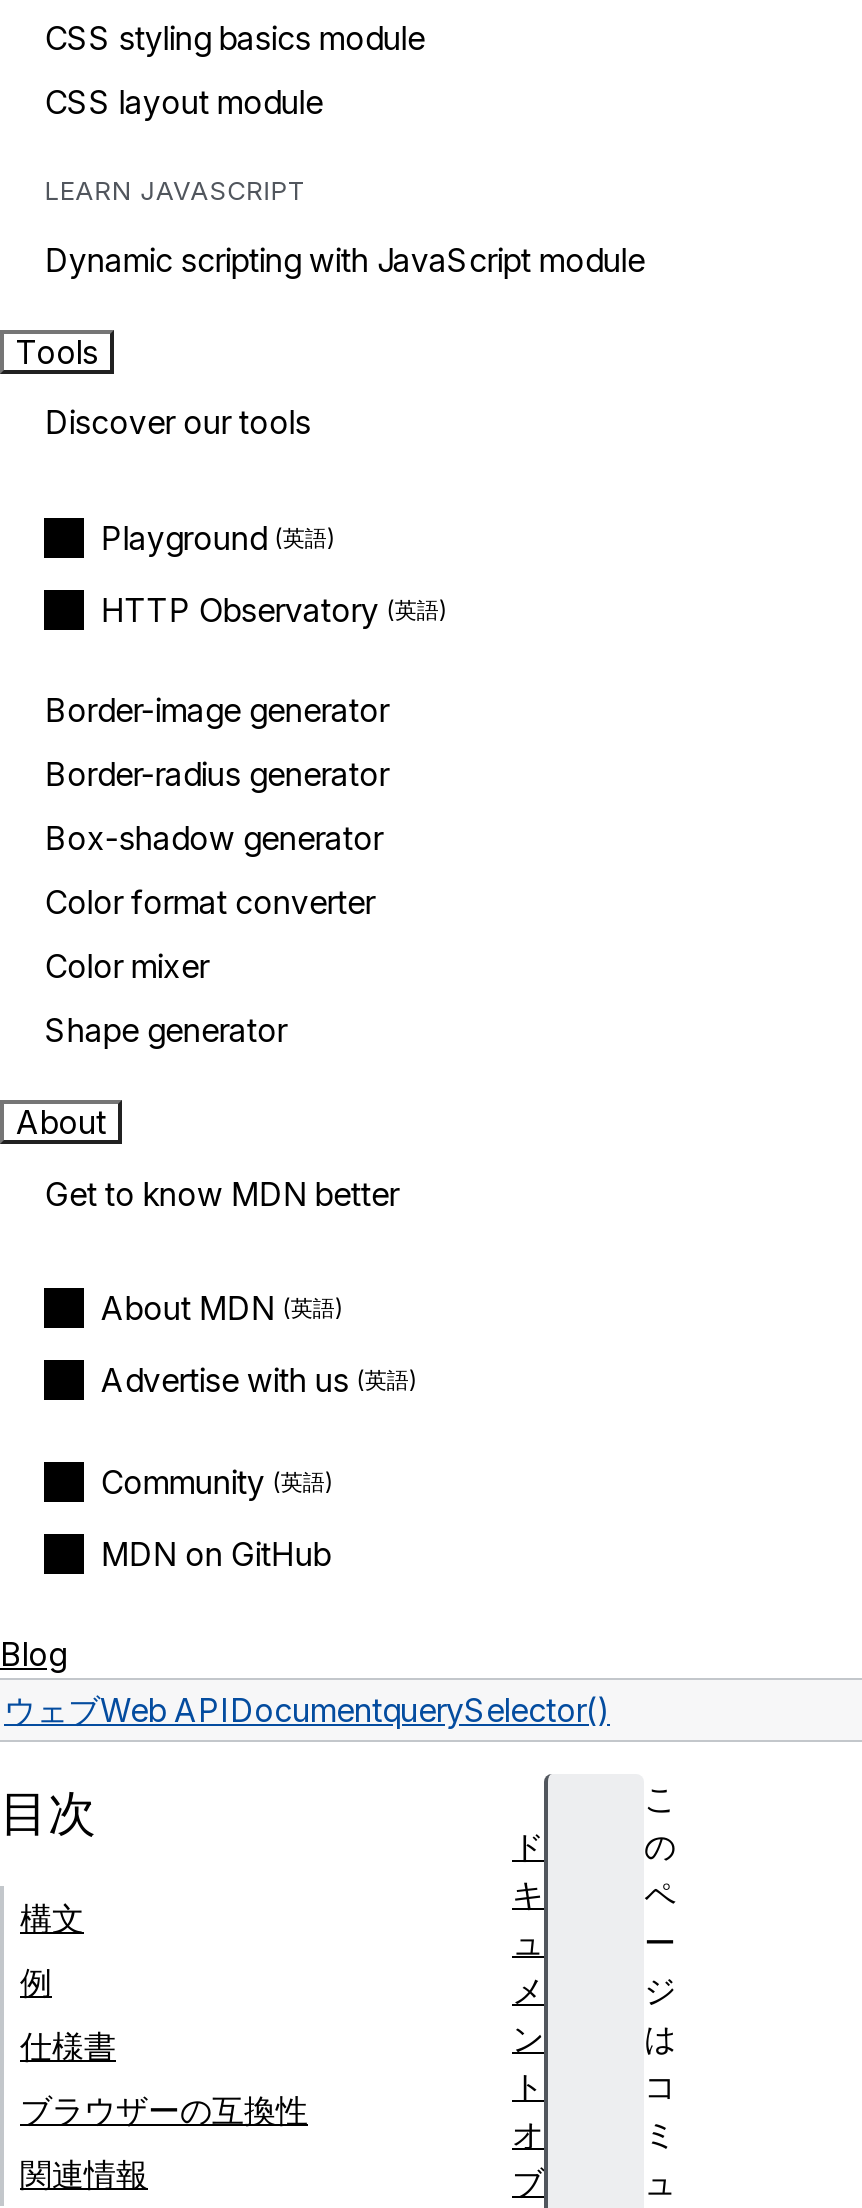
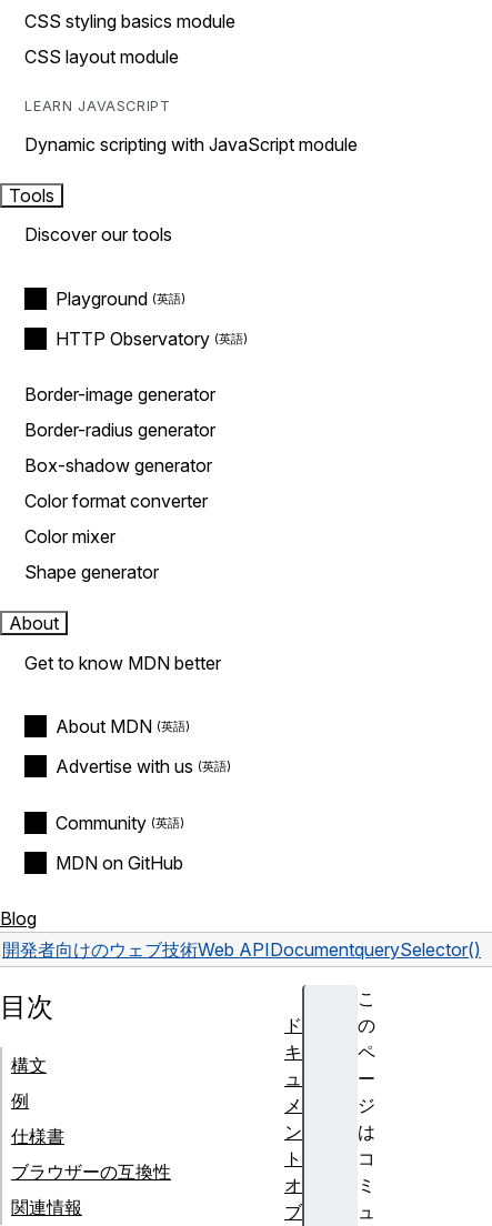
- ウェブWeb API DocumentquerySelector()
+ 開発者向けのウェブ技術Web API DocumentquerySelector()
